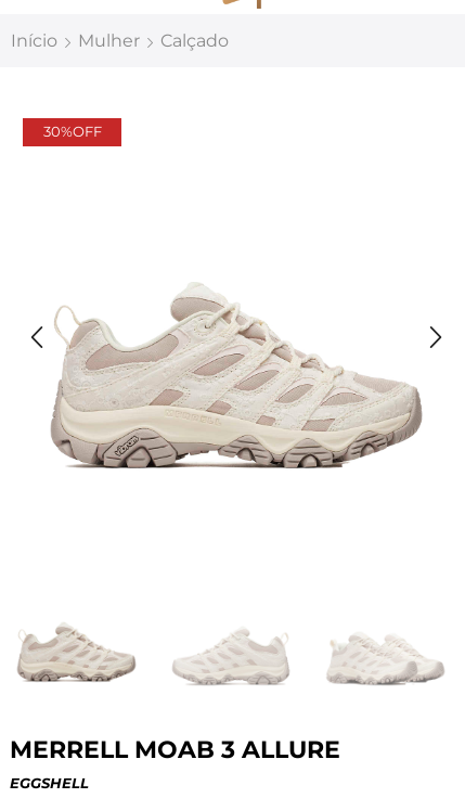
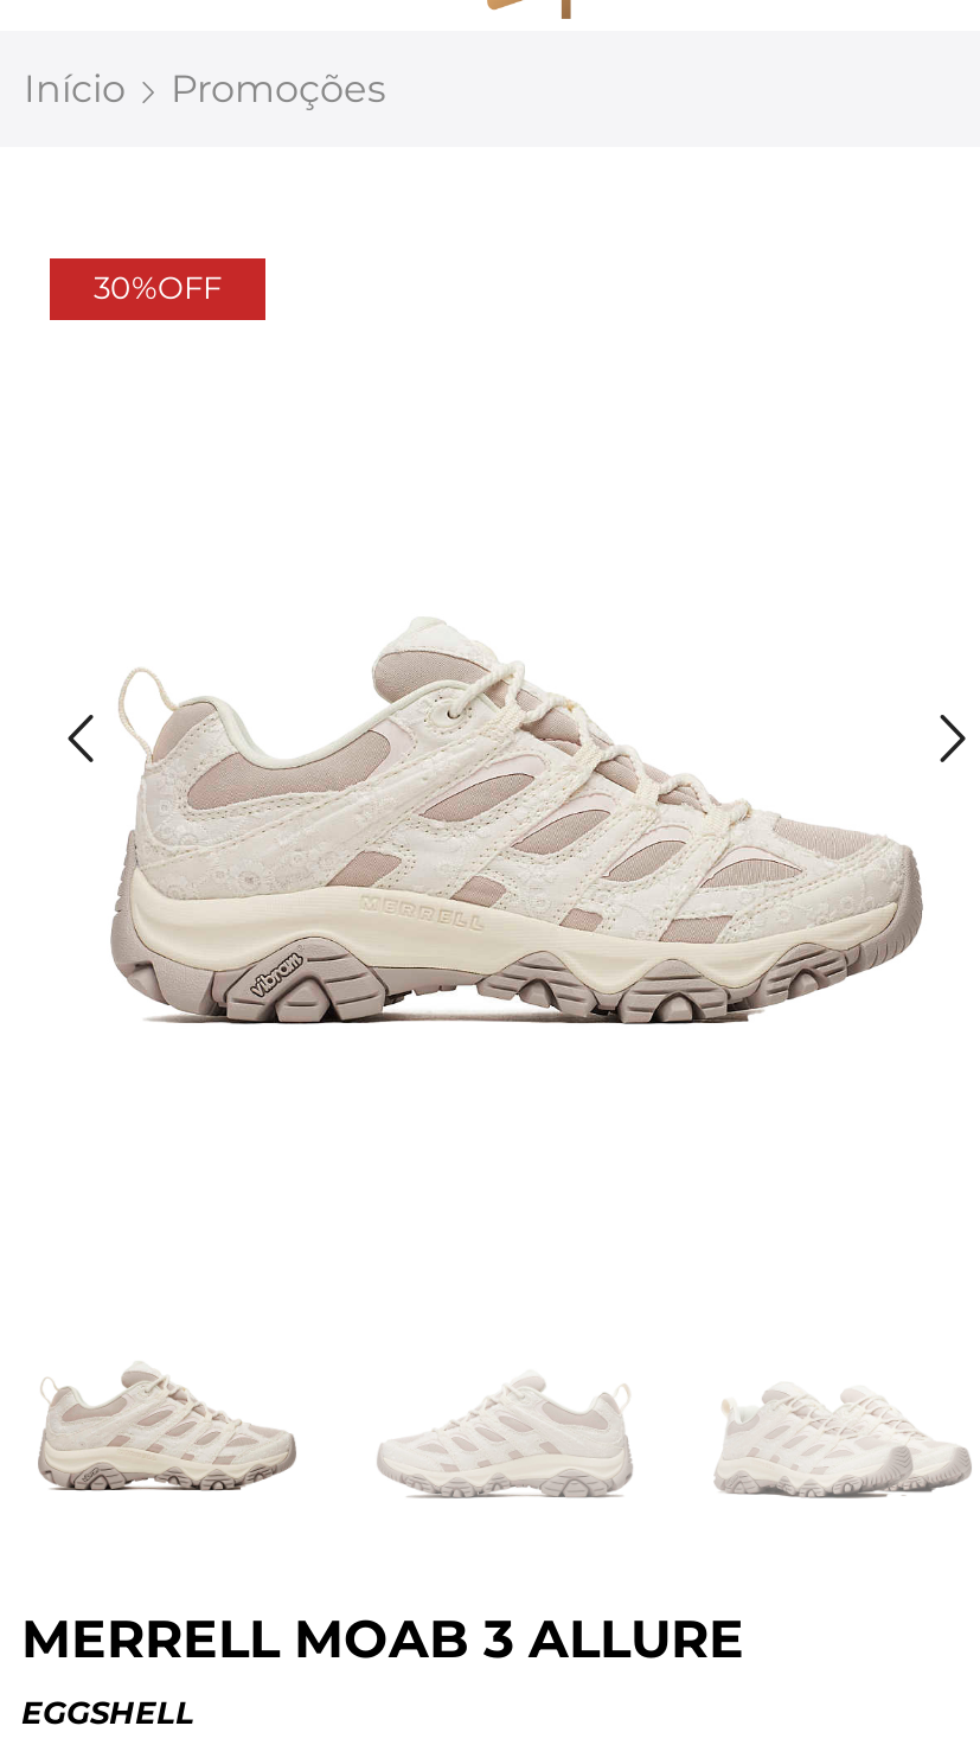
- Mulher
- Calçado
+ Promoções
